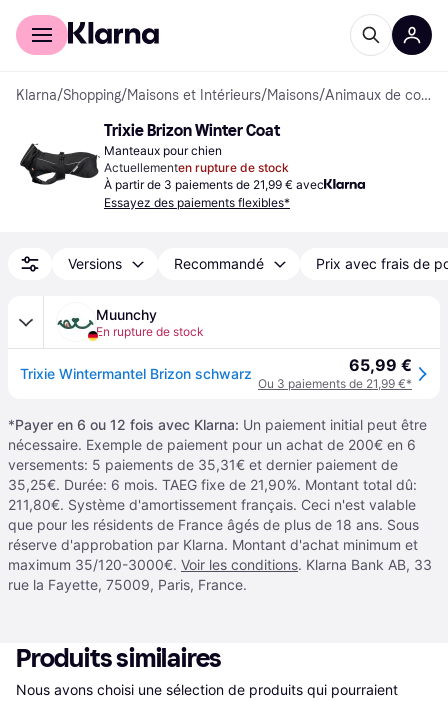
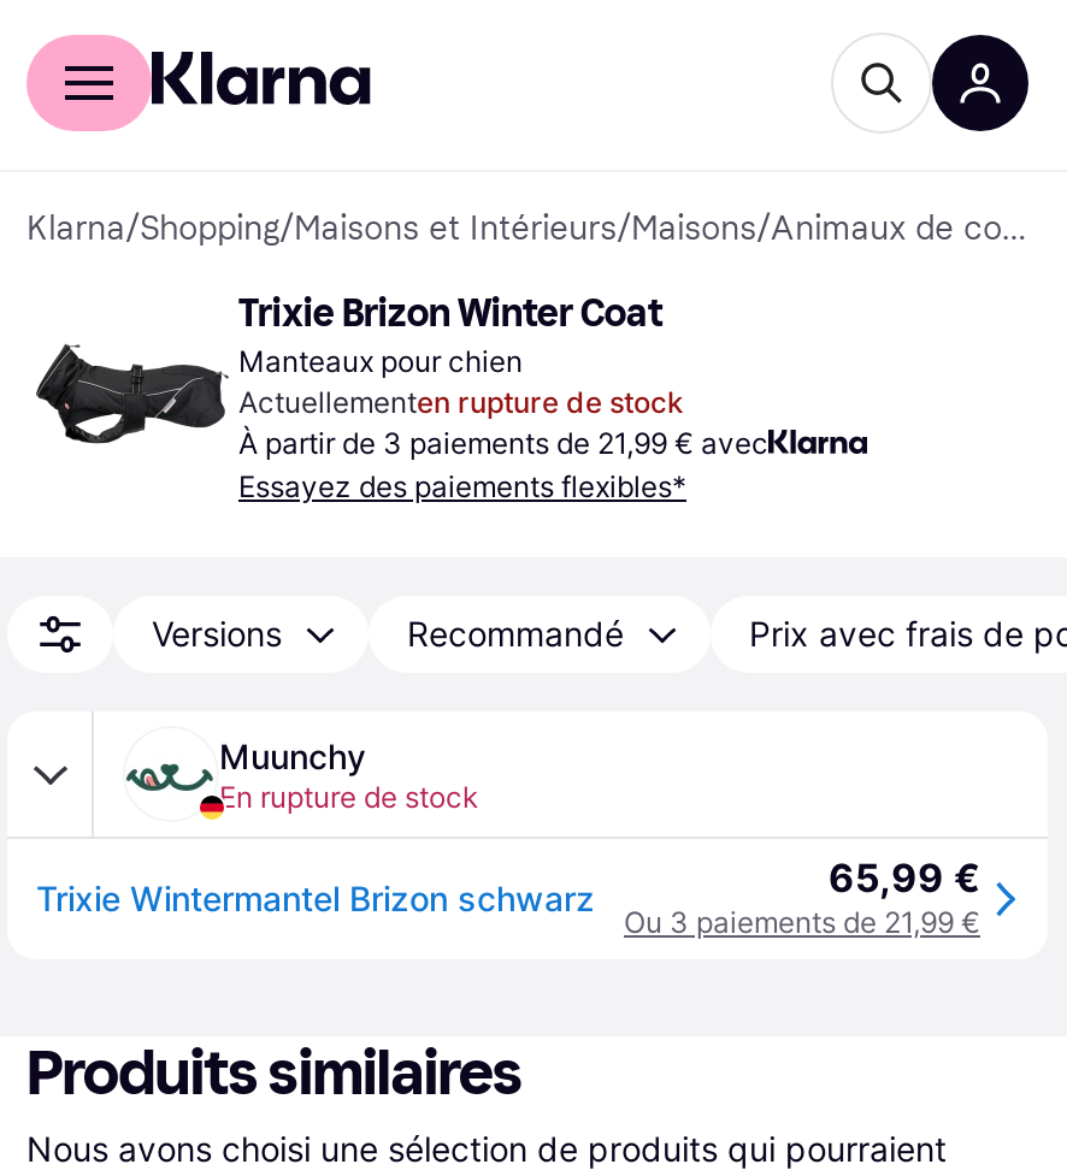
- Ou 3 paiements de 21,99 €*
- *Payer en 6 ou 12 fois avec Klarna: Un paiement initial peut être
- nécessaire. Exemple de paiement pour un achat de 200€ en 6
- versements: 5 paiements de 35,31€ et dernier paiement de
- 35,25€. Durée: 6 mois. TAEG fixe de 21,90%. Montant total dû:
- 211,80€. Système d'amortissement français. Ceci n'est valable
- que pour les résidents de France âgés de plus de 18 ans. Sous
- réserve d'approbation par Klarna. Montant d'achat minimum et
- maximum 35/120-3000€. Voir les conditions. Klarna Bank AB, 33
- rue la Fayette, 75009, Paris, France.
+ Ou 3 paiements de 21,99 €
